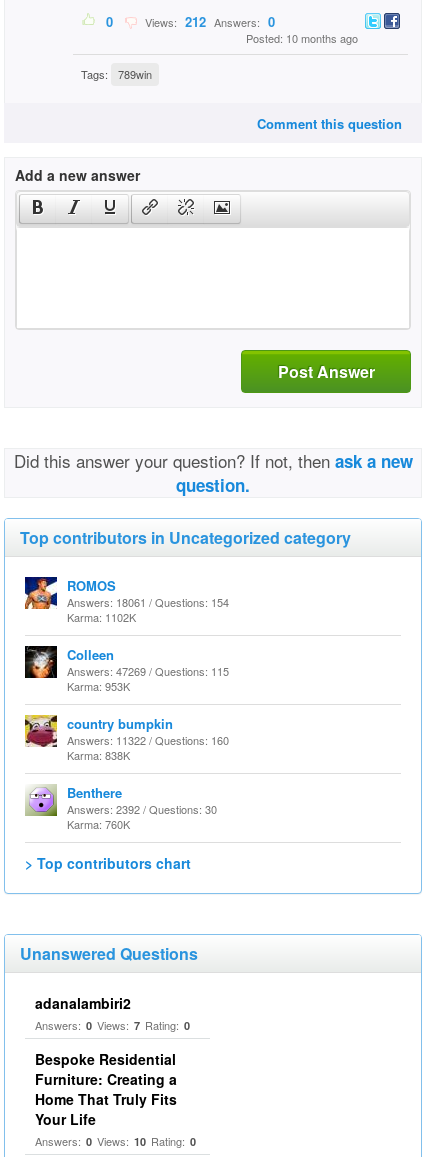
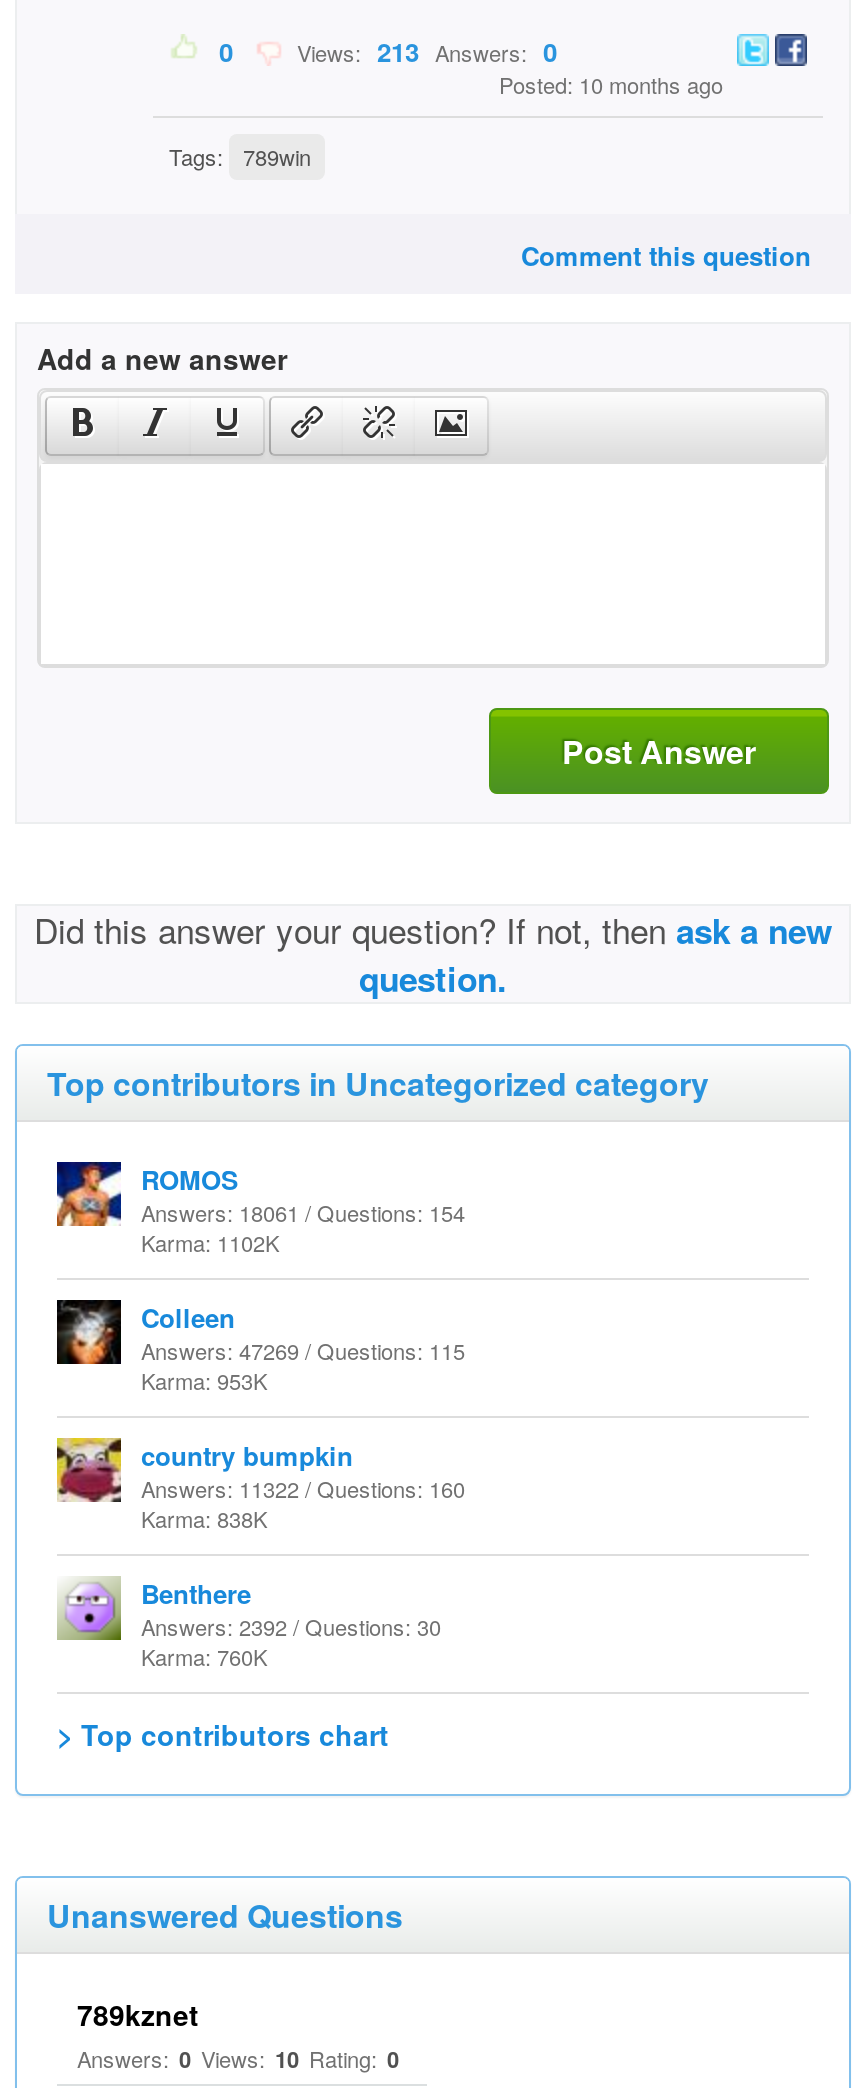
- Views: 212 Answers: 0
+ Views: 213 Answers: 0

- adanalambiri2
- Answers: 0 Views: 7 Rating: 0
- Bespoke Residential
- Furniture: Creating a
- Home That Truly Fits
- Your Life
+ 789kznet
